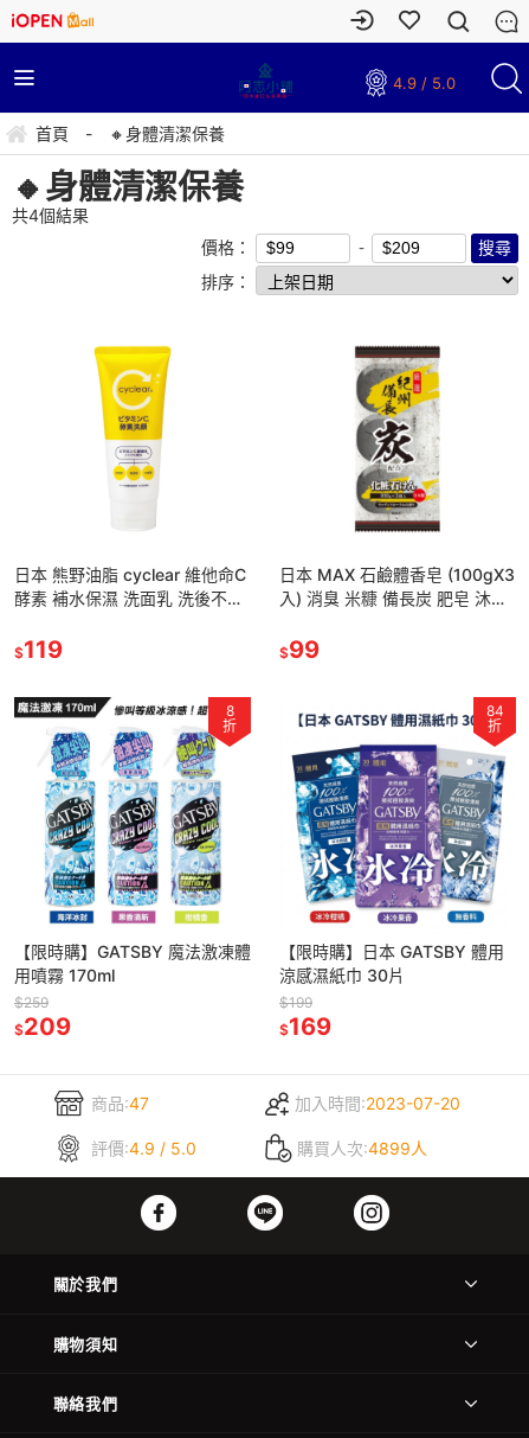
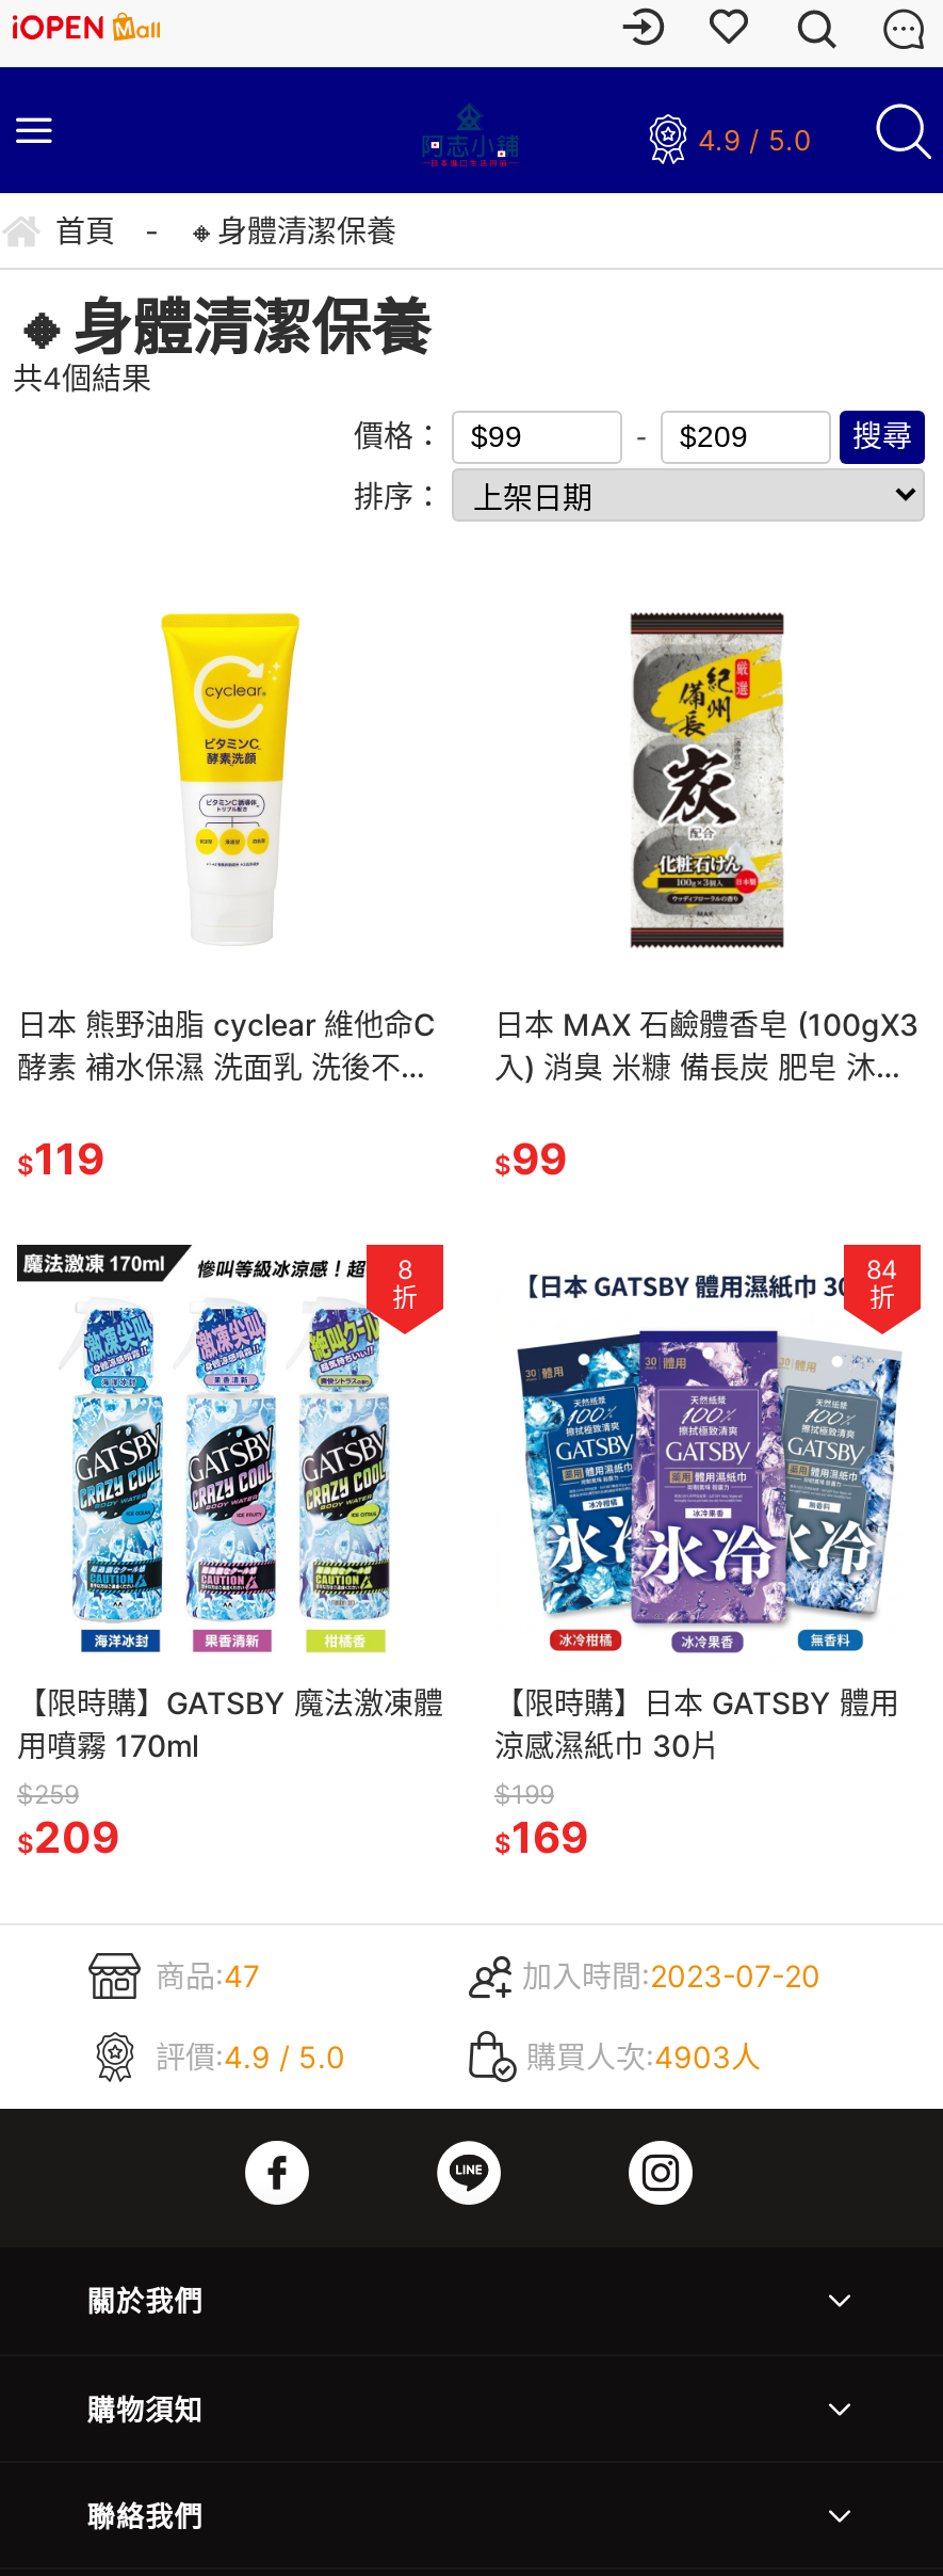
- 購買人次:4899人
+ 購買人次:4903人
